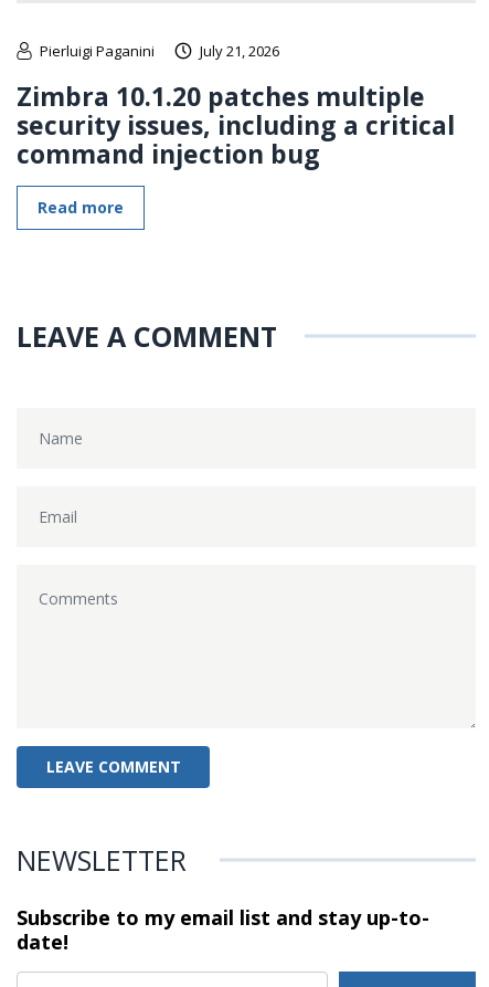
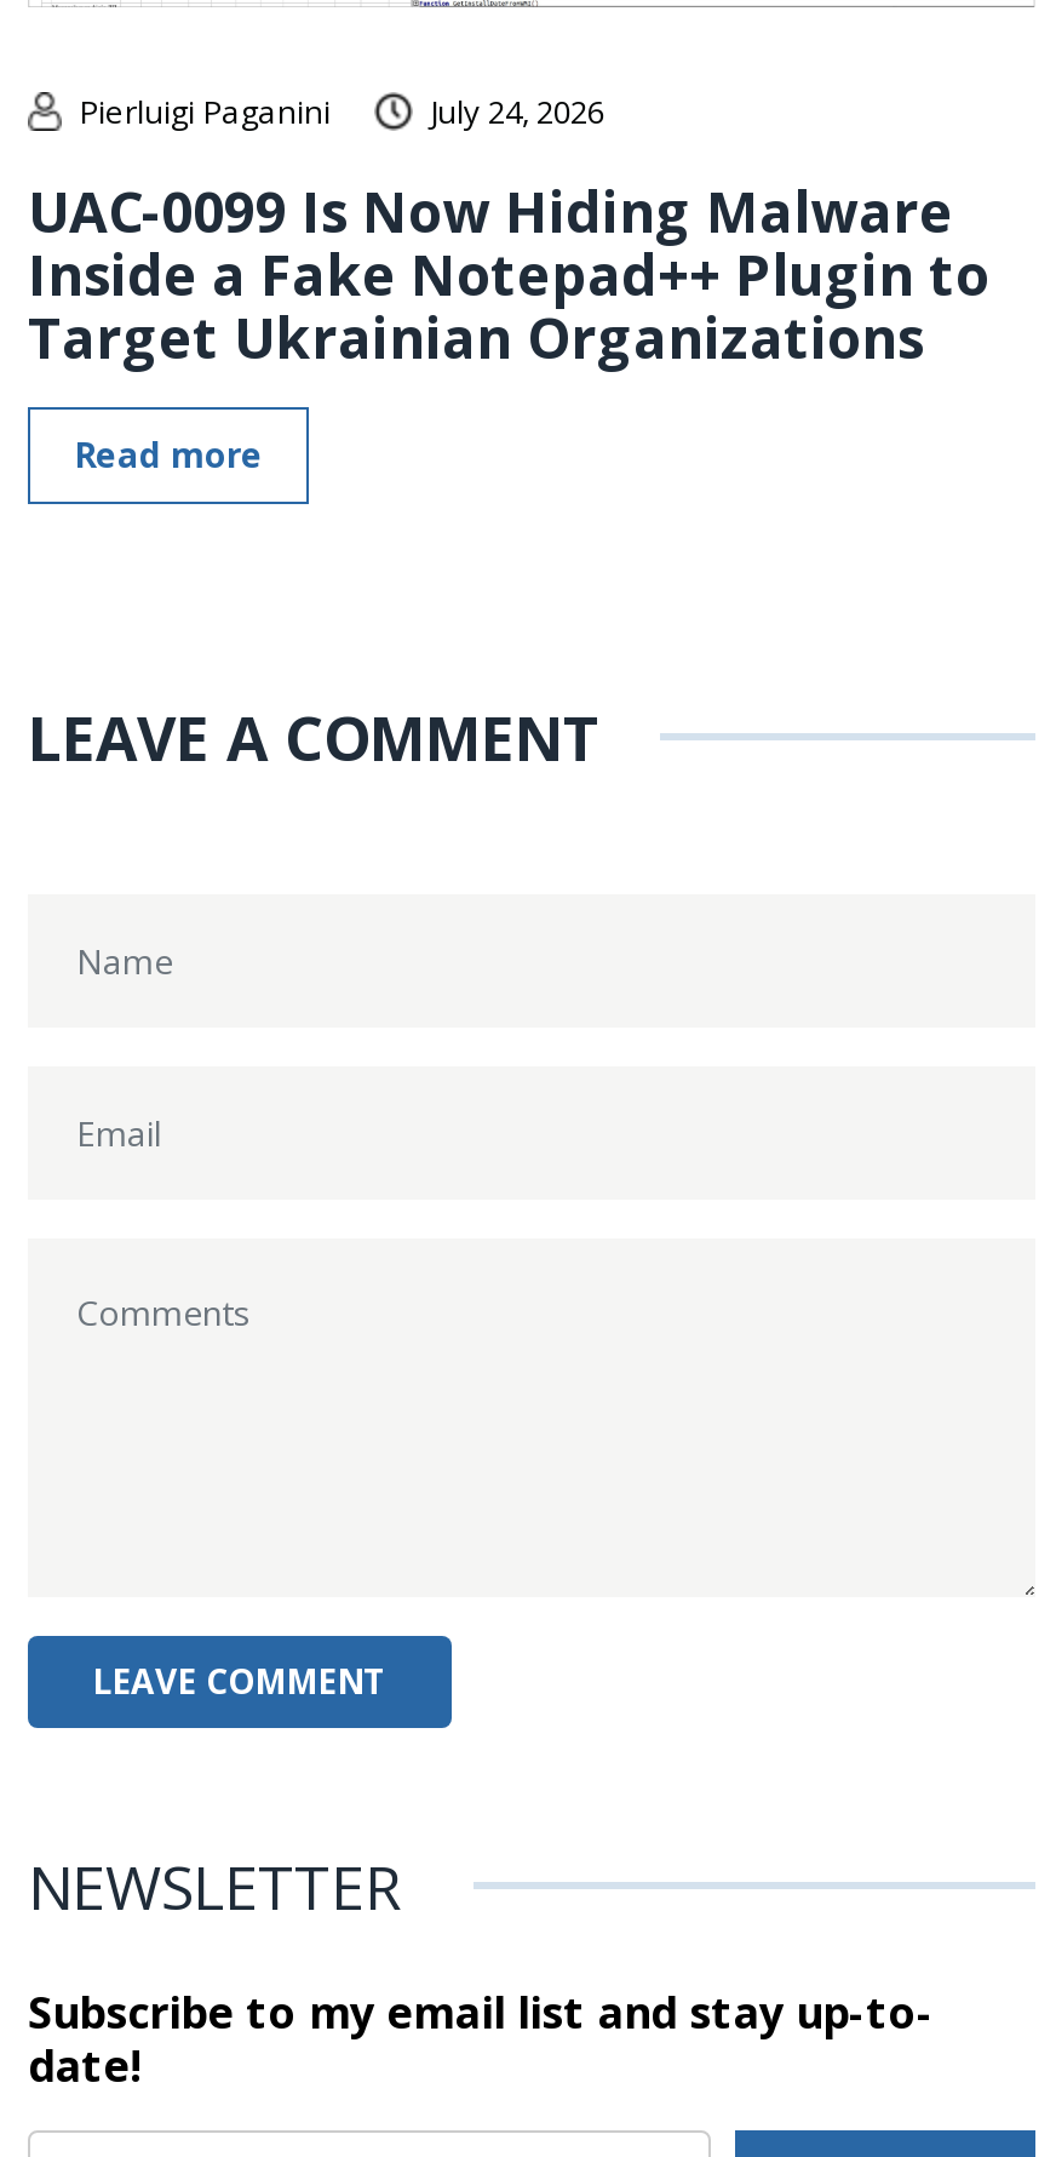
- July 21, 2026
+ July 24, 2026

- Zimbra 10.1.20 patches multiple
- security issues, including a critical
- command injection bug
+ UAC-0099 Is Now Hiding Malware
+ Inside a Fake Notepad++ Plugin to
+ Target Ukrainian Organizations
